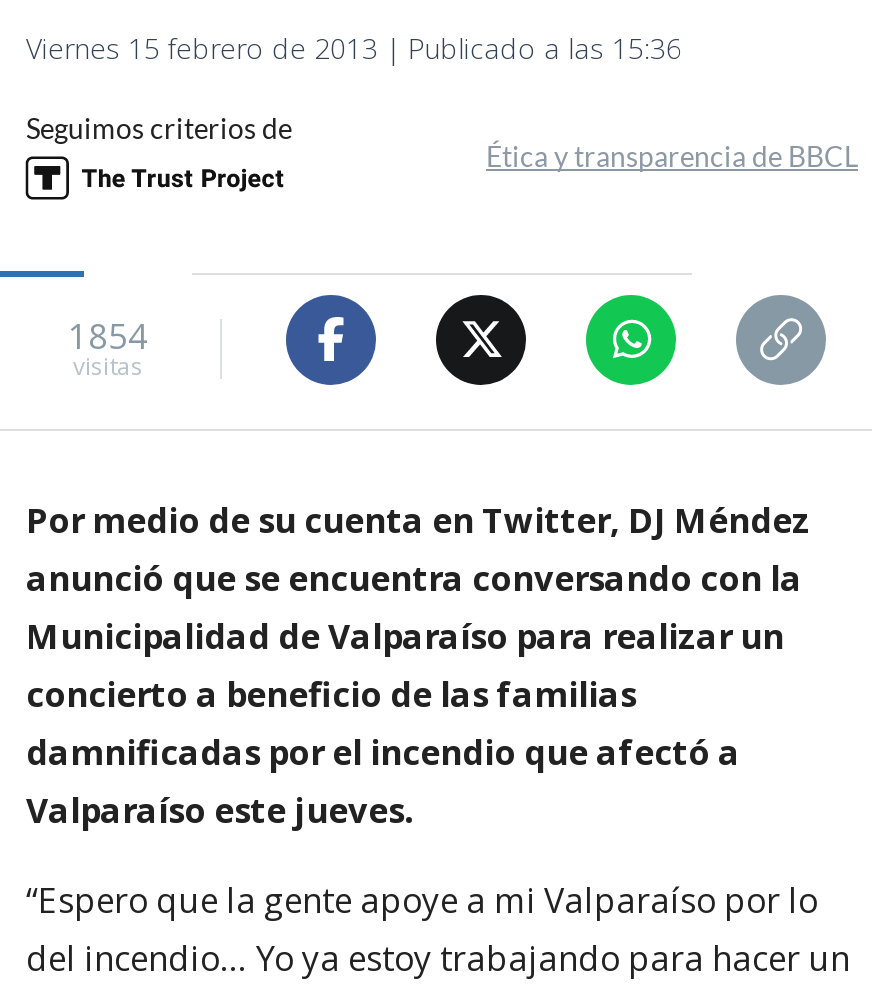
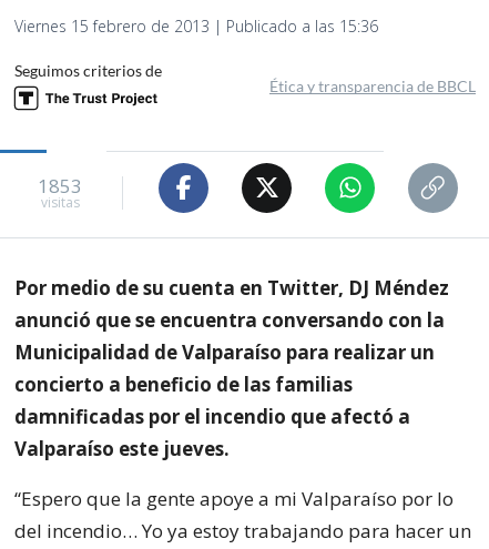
- 1854
+ 1853
